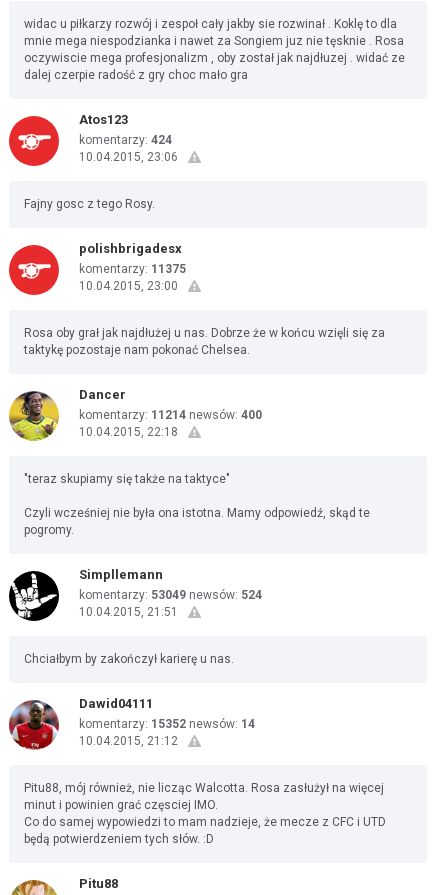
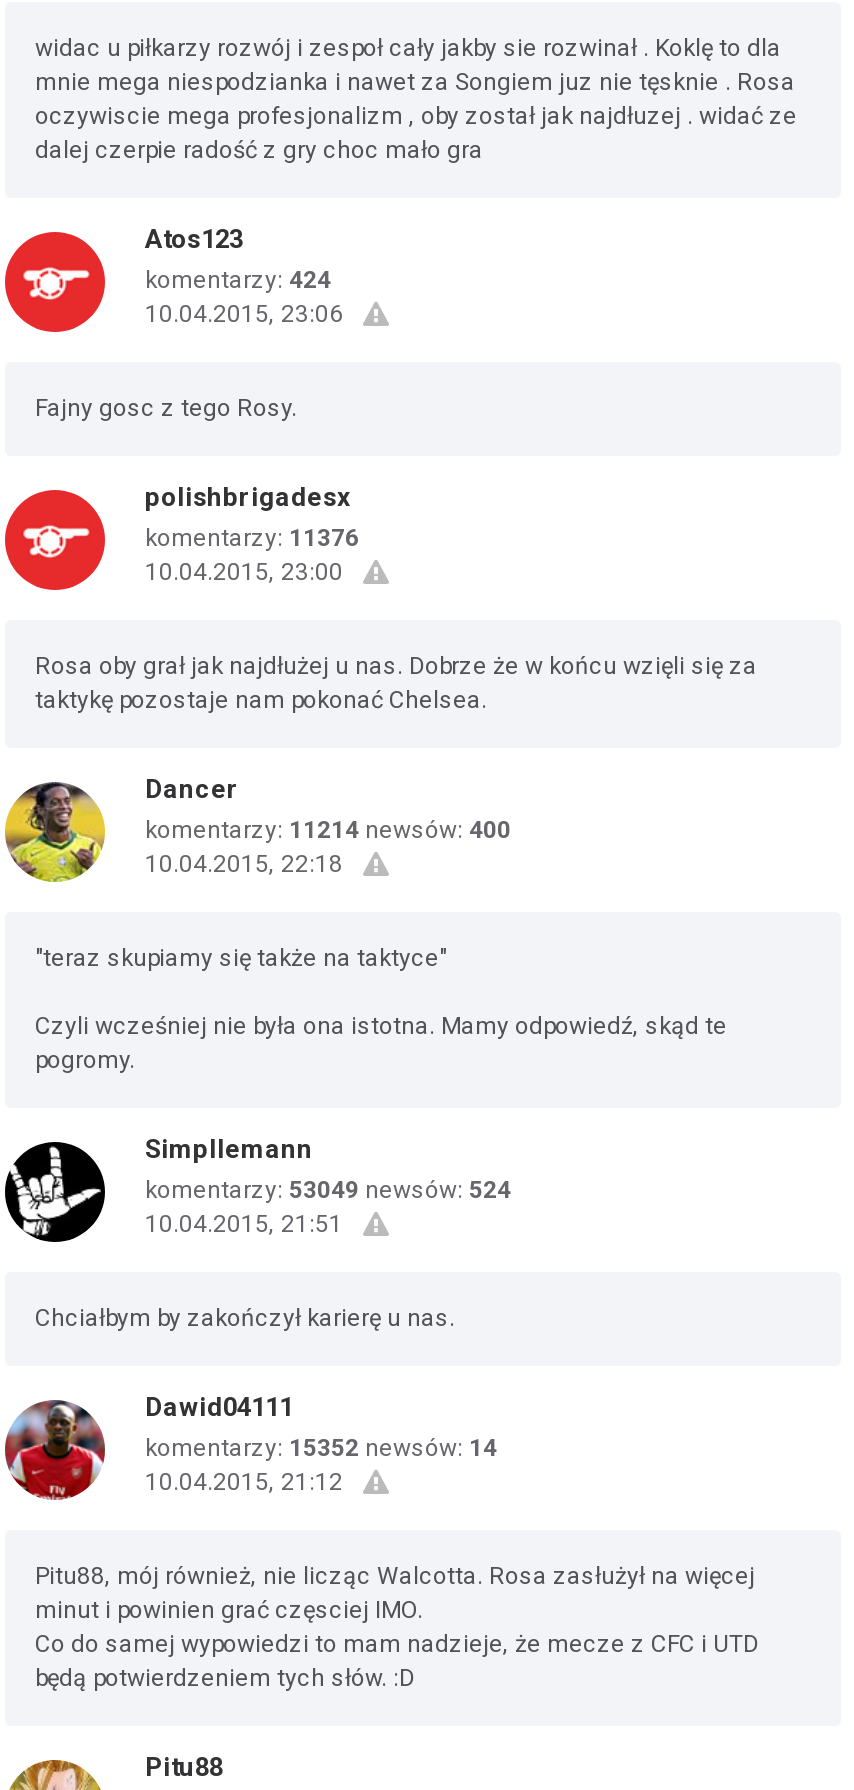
- komentarzy: 11375
+ komentarzy: 11376
